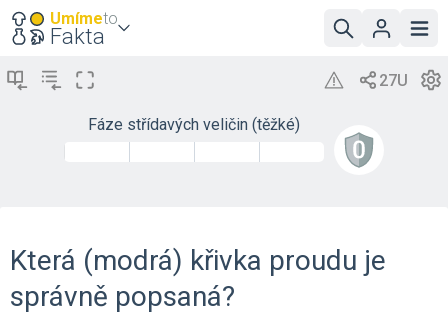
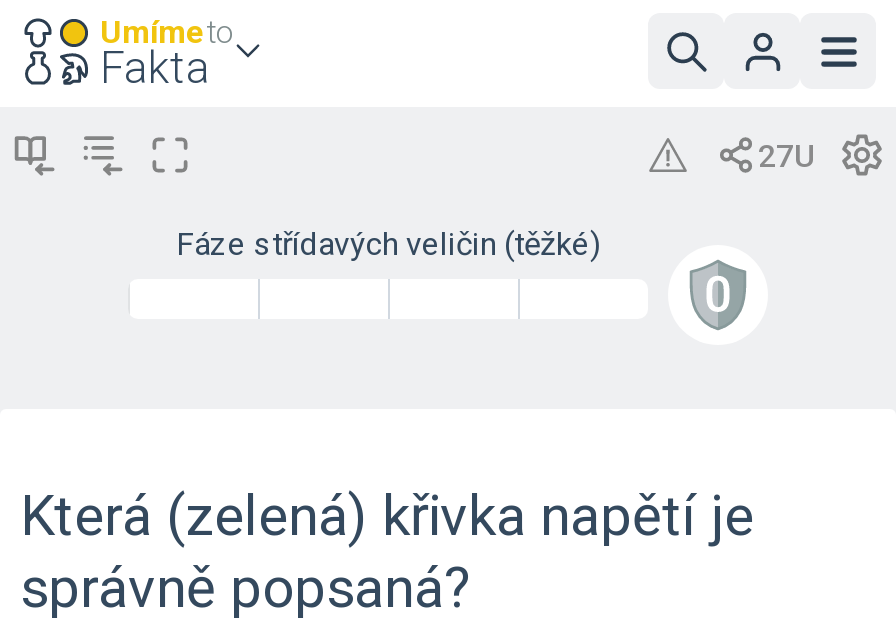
- Která (modrá) křivka proudu je
+ Která (zelená) křivka napětí je
